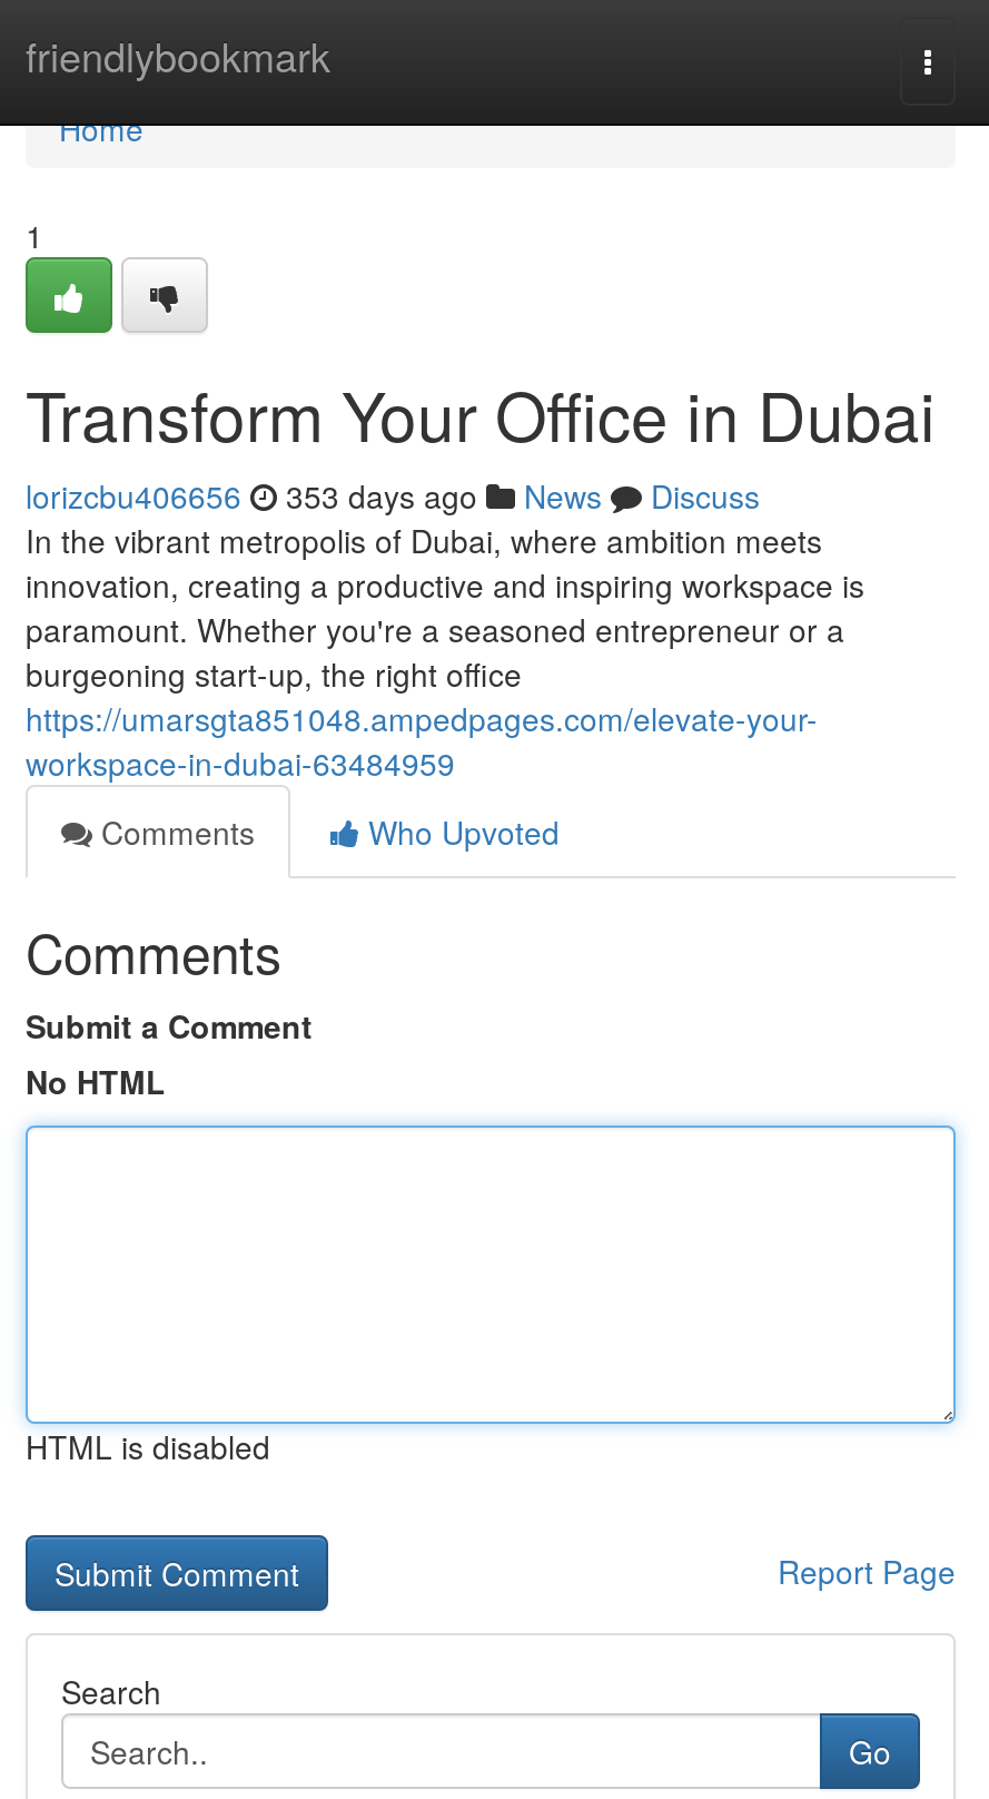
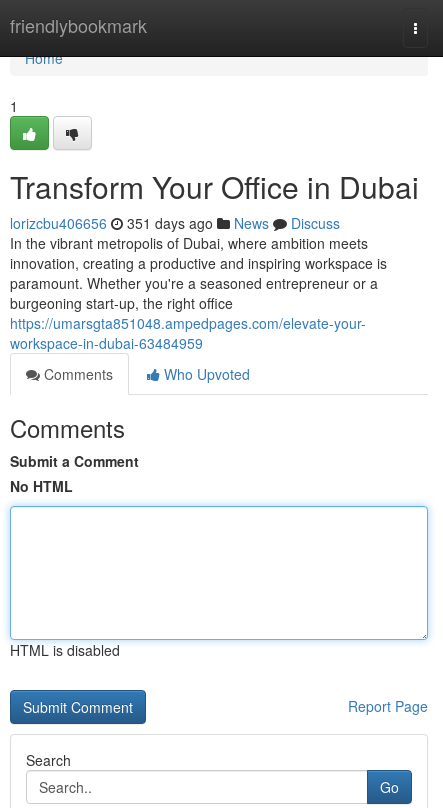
- lorizcbu406656 353 days ago News Discuss
+ lorizcbu406656 351 days ago News Discuss
